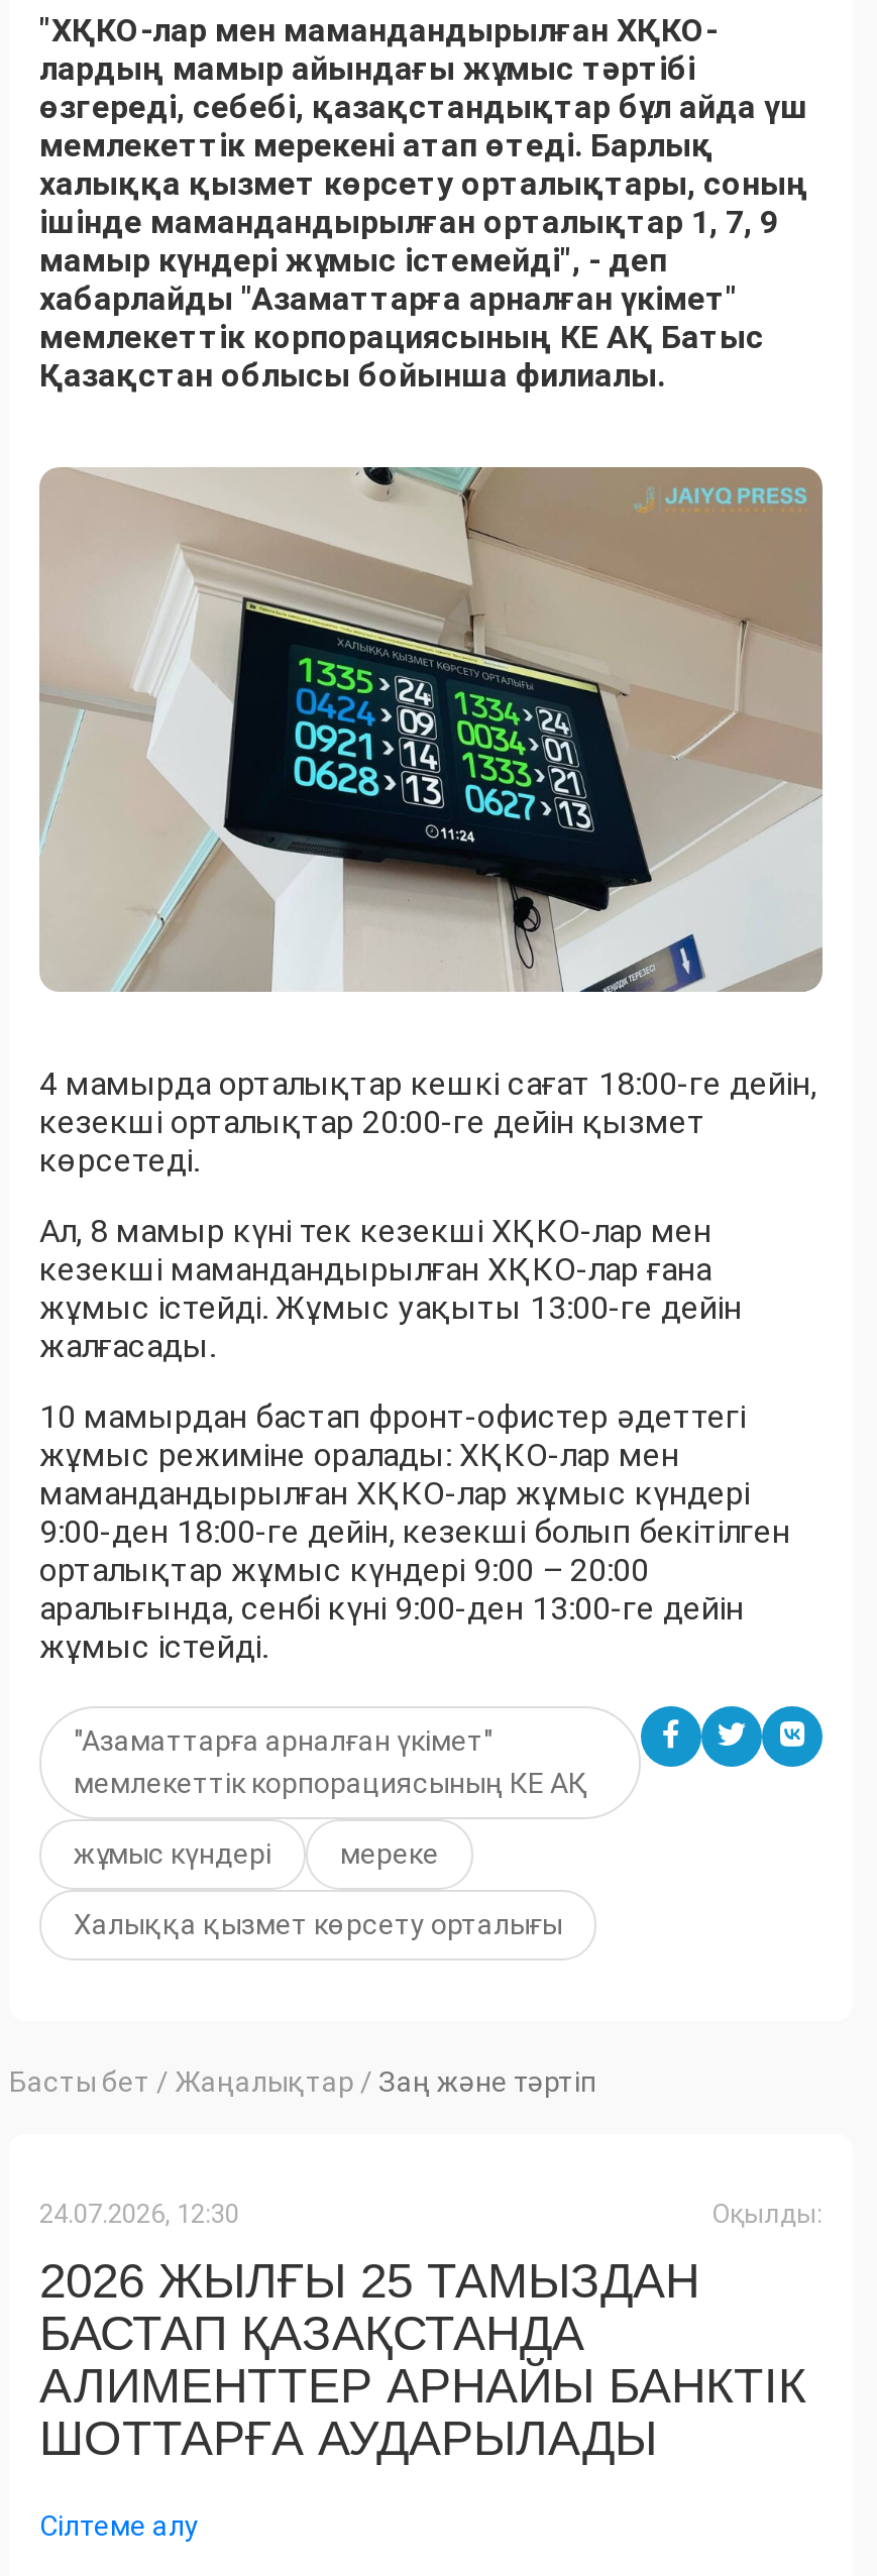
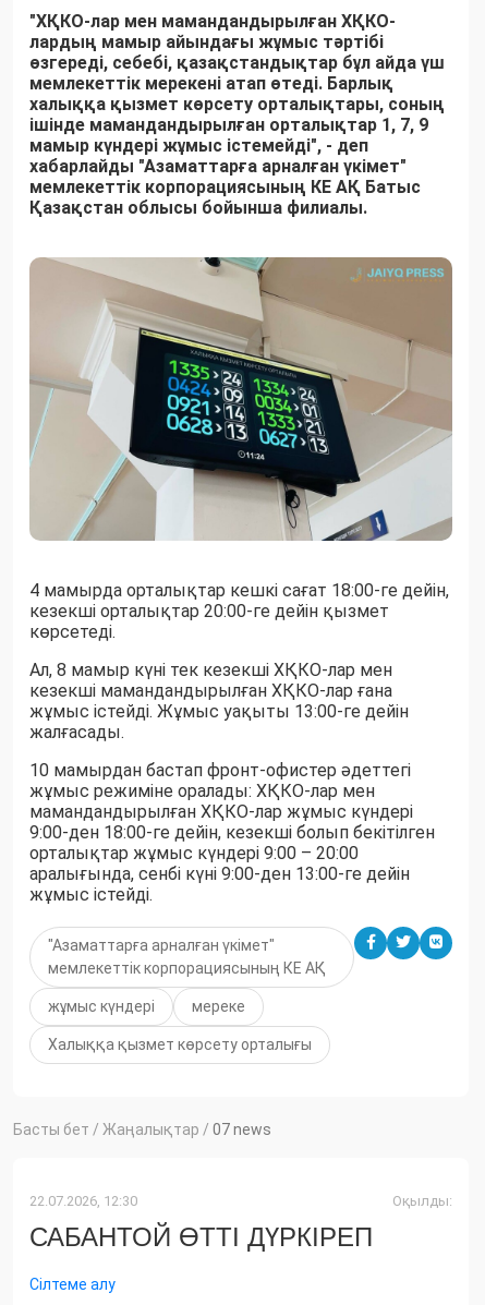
- Басты бет / Жаңалықтар / Заң және тәртіп
+ Басты бет / Жаңалықтар / 07 news

- 24.07.2026, 12:30
+ 22.07.2026, 12:30

- 2026 ЖЫЛҒЫ 25 ТАМЫЗДАН
- БАСТАП ҚАЗАҚСТАНДА
- АЛИМЕНТТЕР АРНАЙЫ БАНКТІК
- ШОТТАРҒА АУДАРЫЛАДЫ
+ САБАНТОЙ ӨТТІ ДҮРКІРЕП
